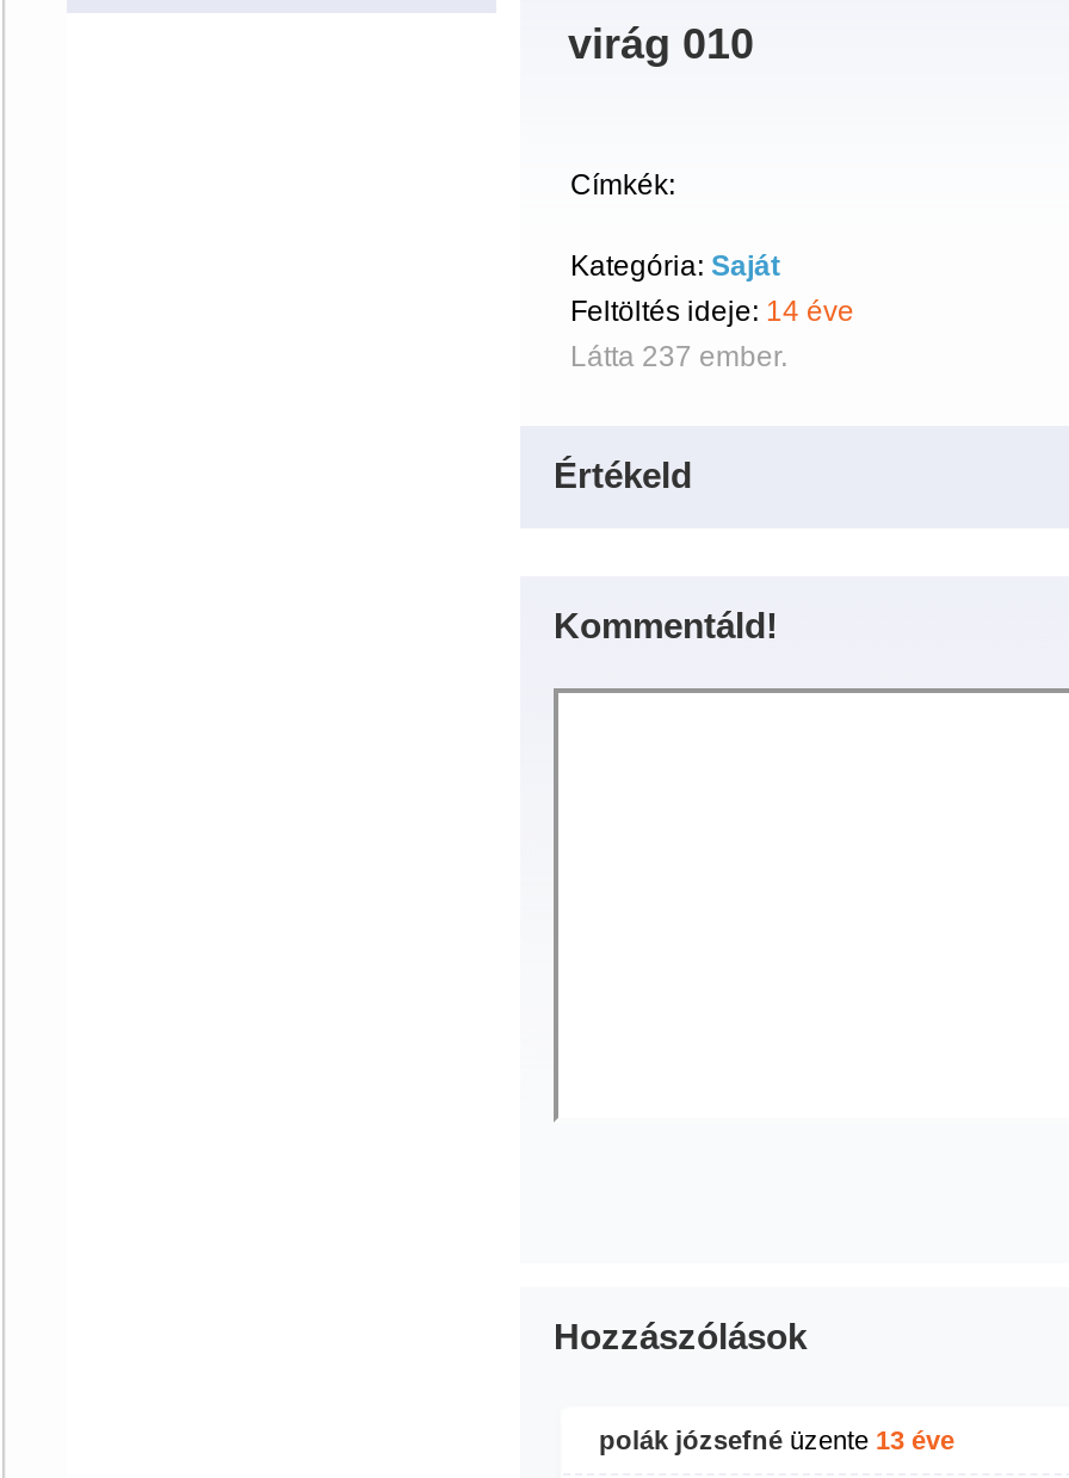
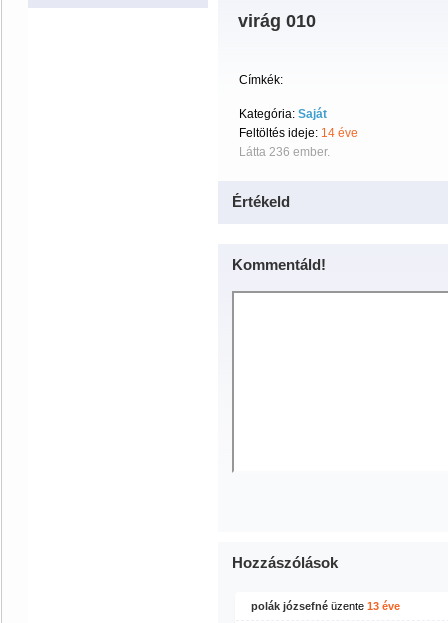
- Látta 237 ember.
+ Látta 236 ember.
